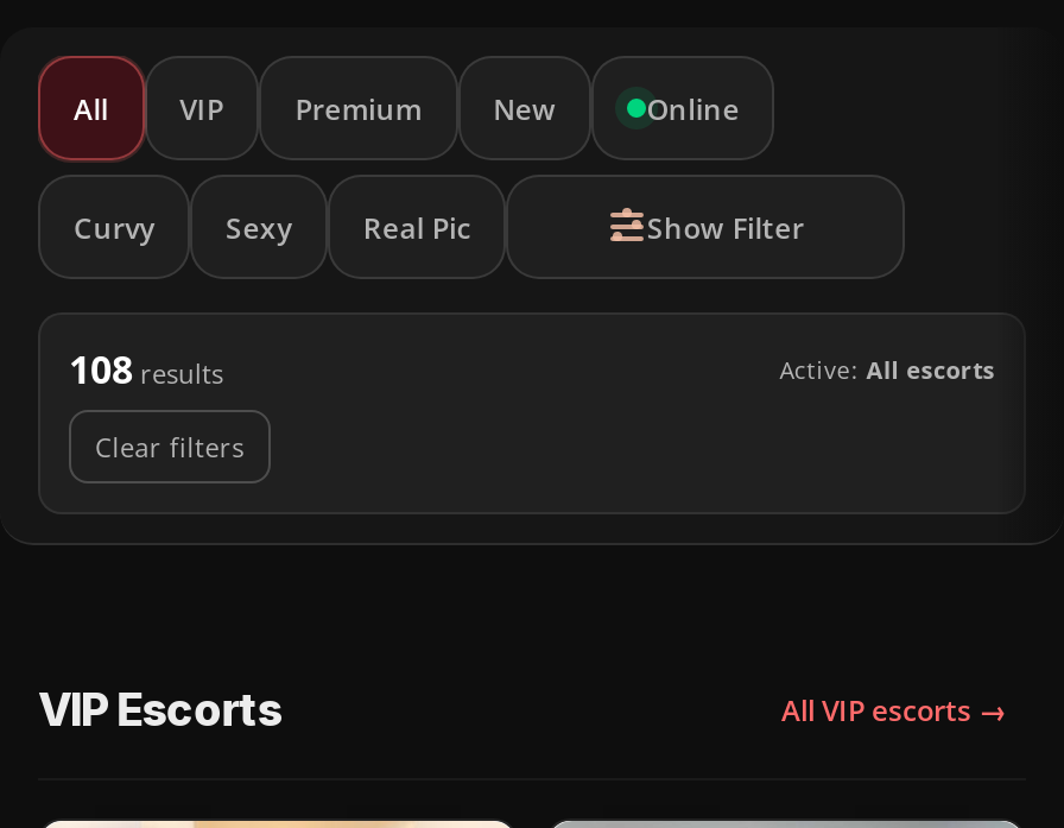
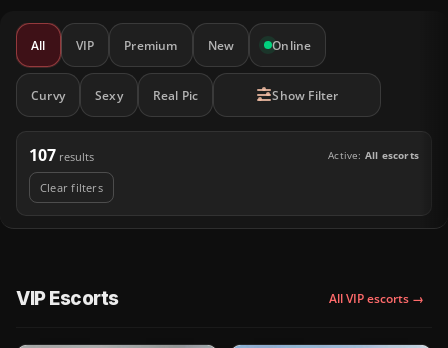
- 108 results
+ 107 results
